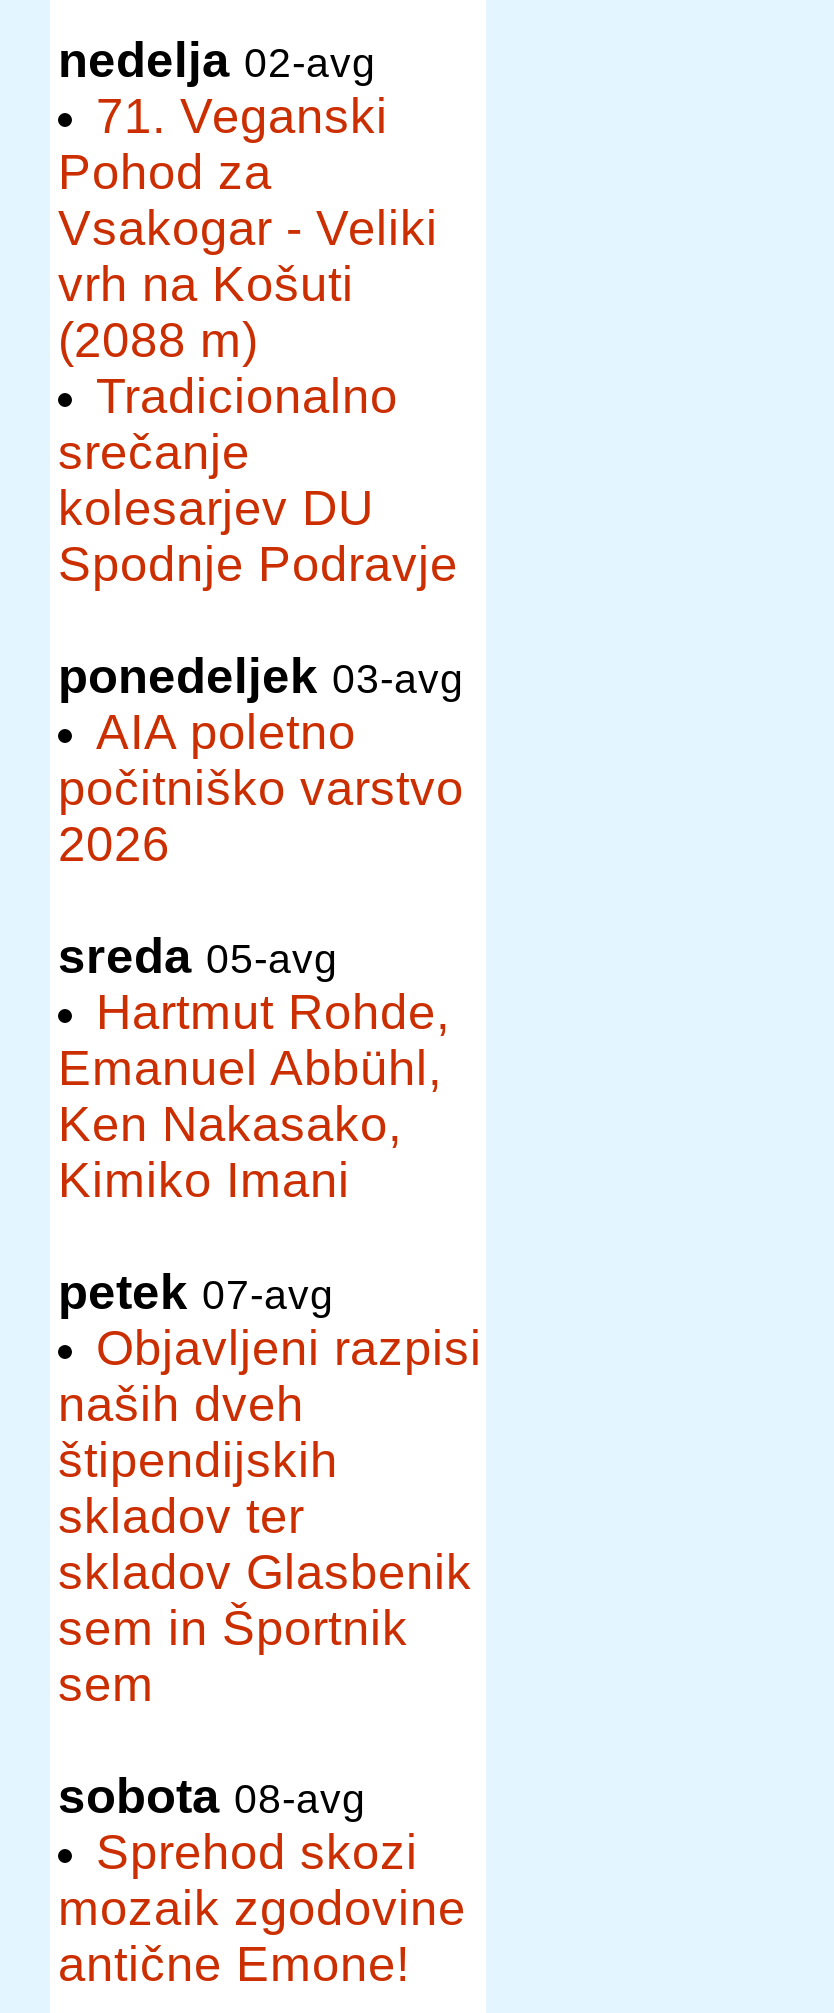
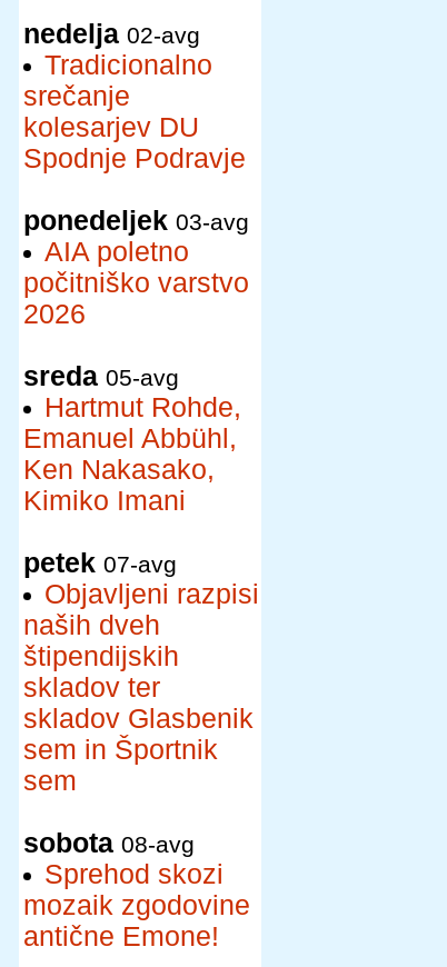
- 71. Veganski
- Pohod za
- Vsakogar - Veliki
- vrh na Košuti
- (2088 m)
